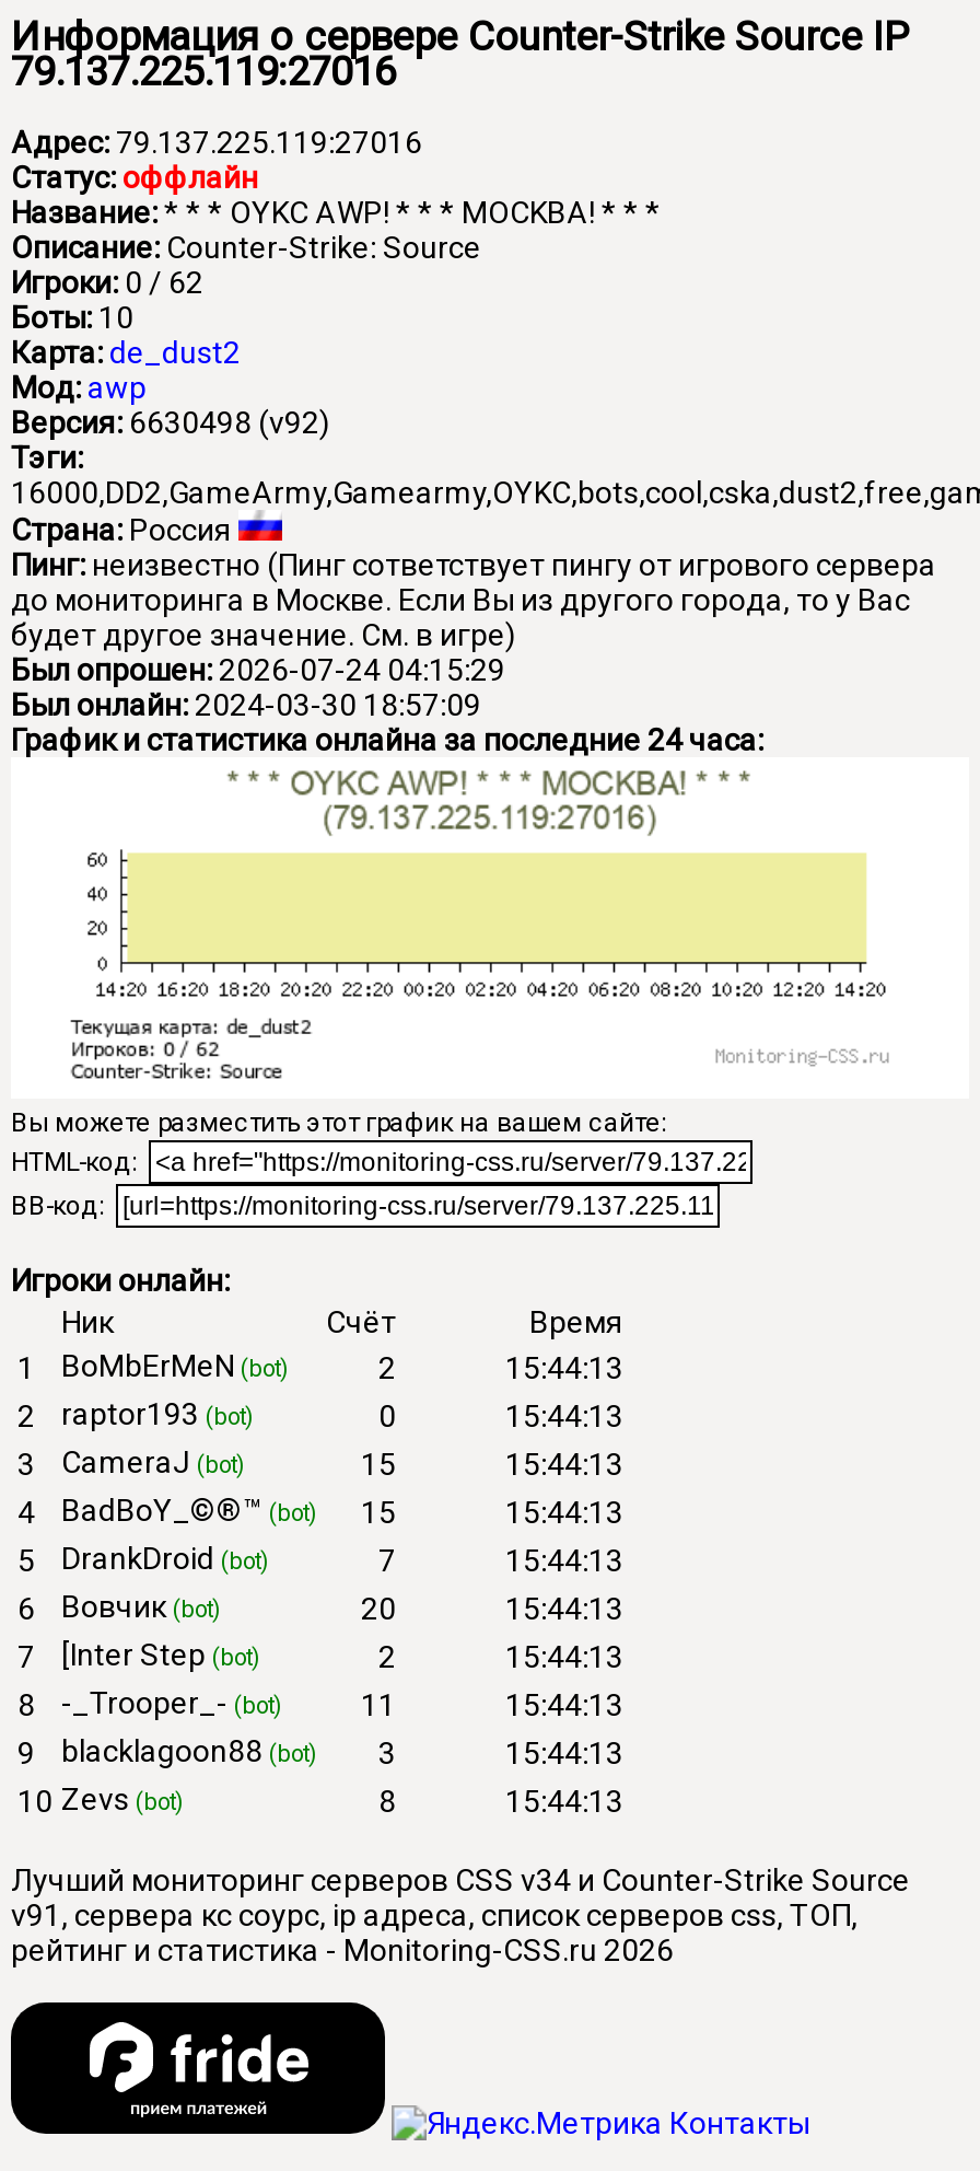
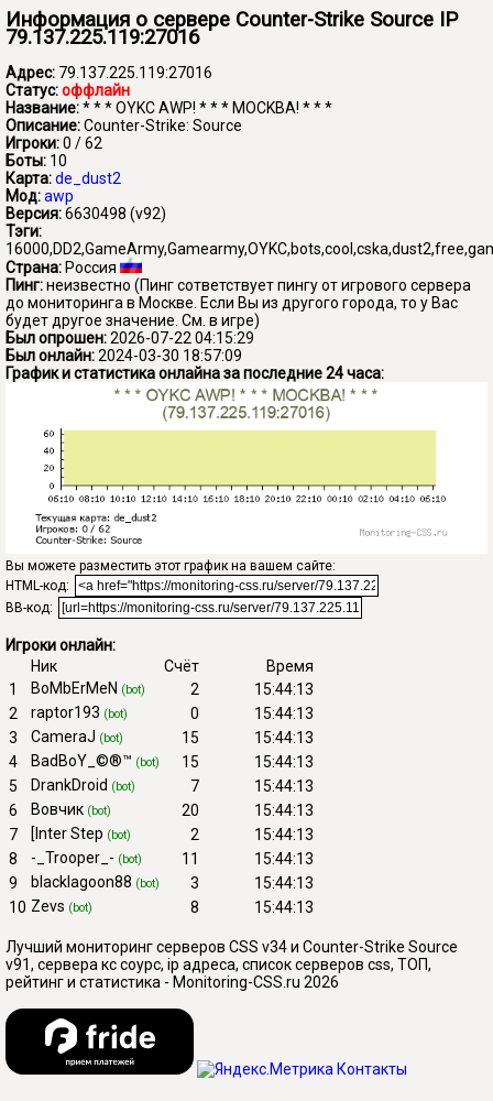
- Был опрошен: 2026-07-24 04:15:29
+ Был опрошен: 2026-07-22 04:15:29
